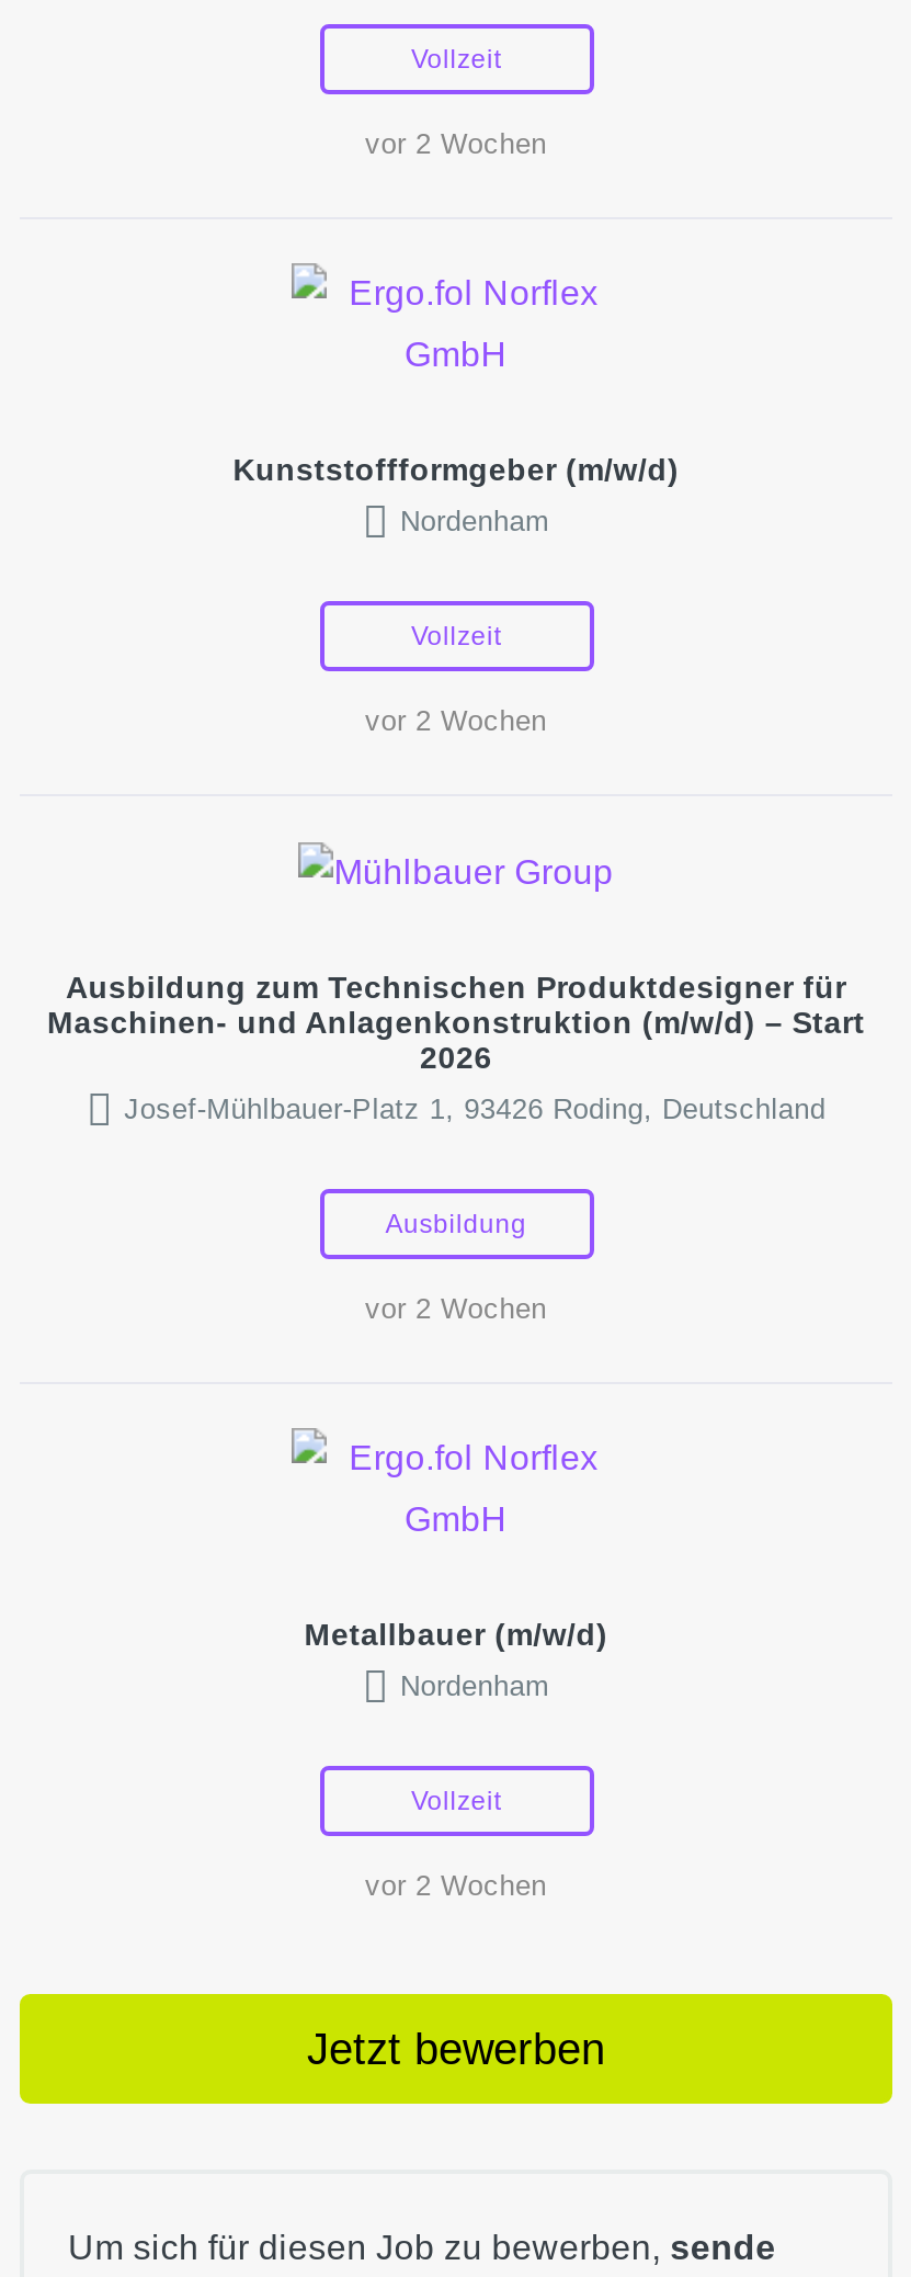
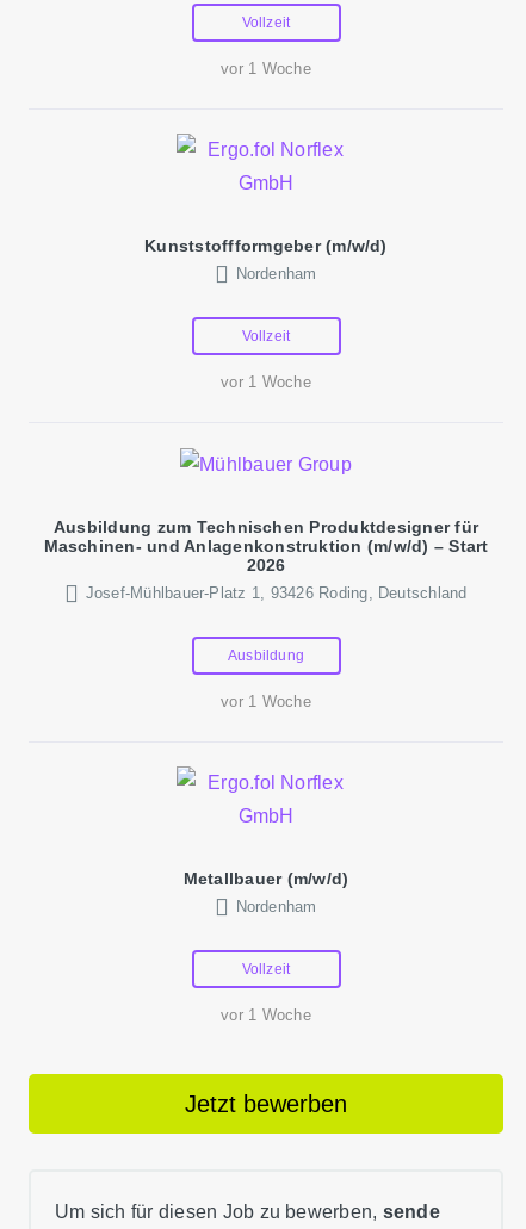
- vor 2 Wochen
+ vor 1 Woche

- vor 2 Wochen
+ vor 1 Woche

- vor 2 Wochen
+ vor 1 Woche

- vor 2 Wochen
+ vor 1 Woche
